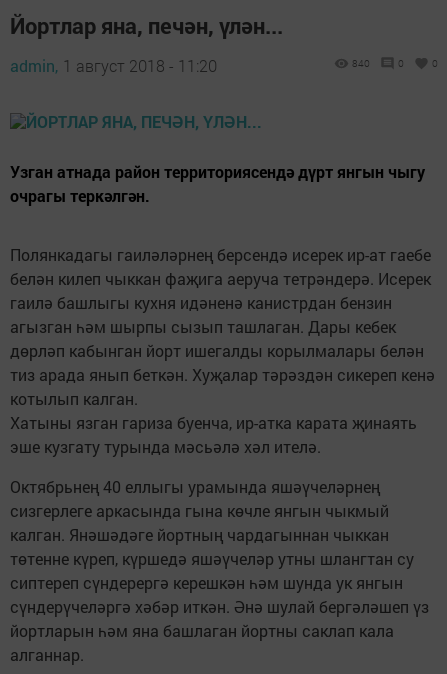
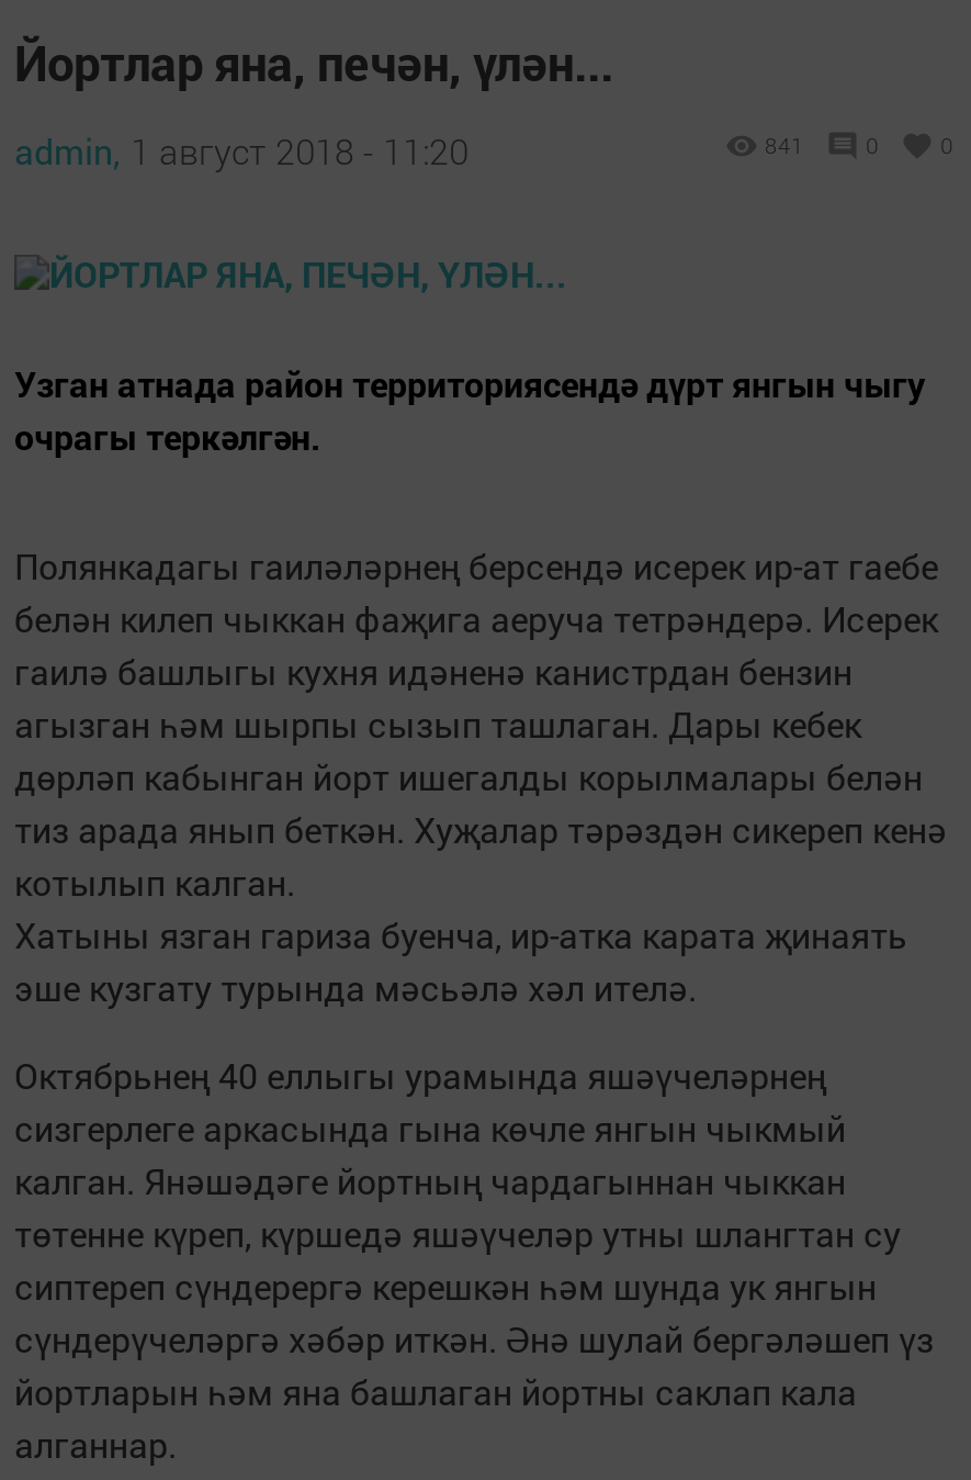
- 840
+ 841
